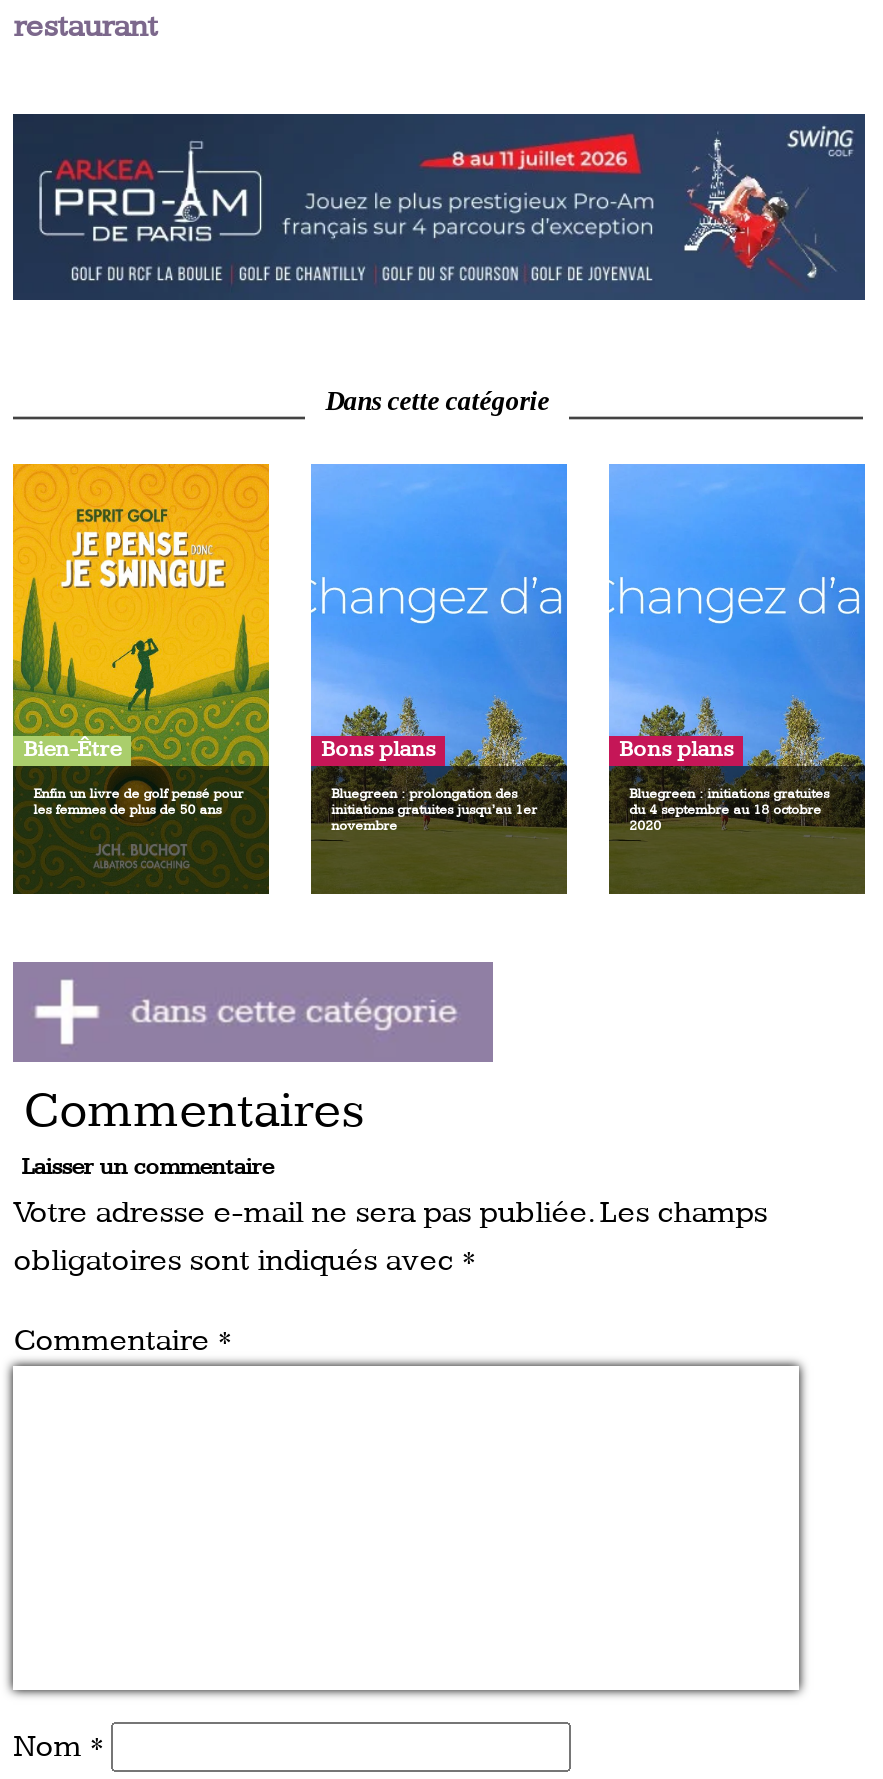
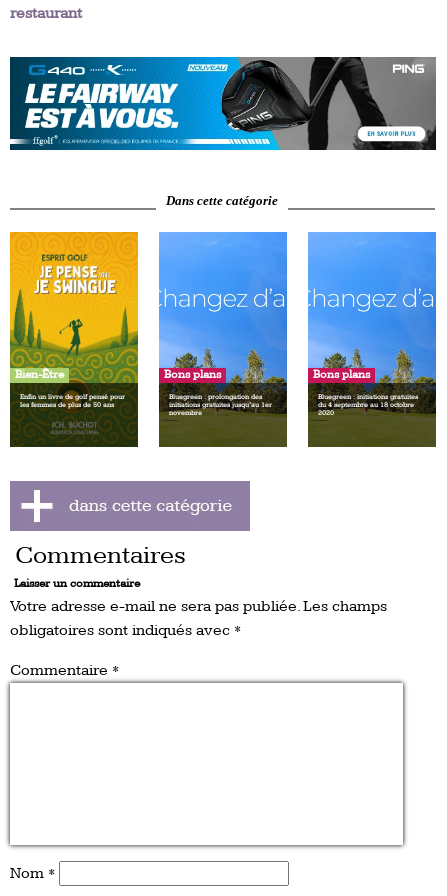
- [image]
+ [image]
